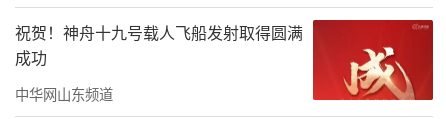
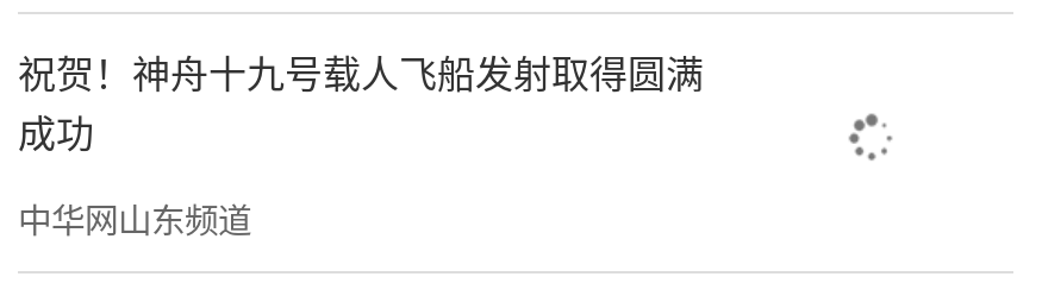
- [image]
